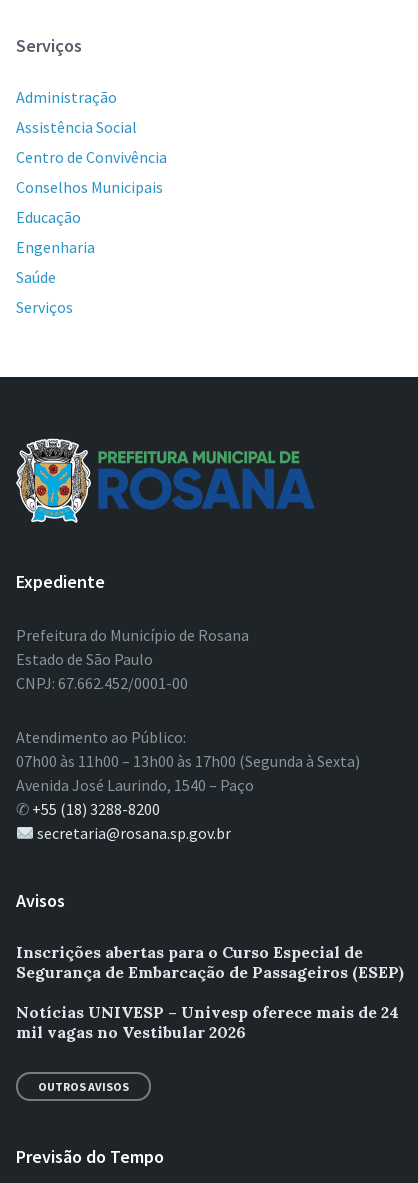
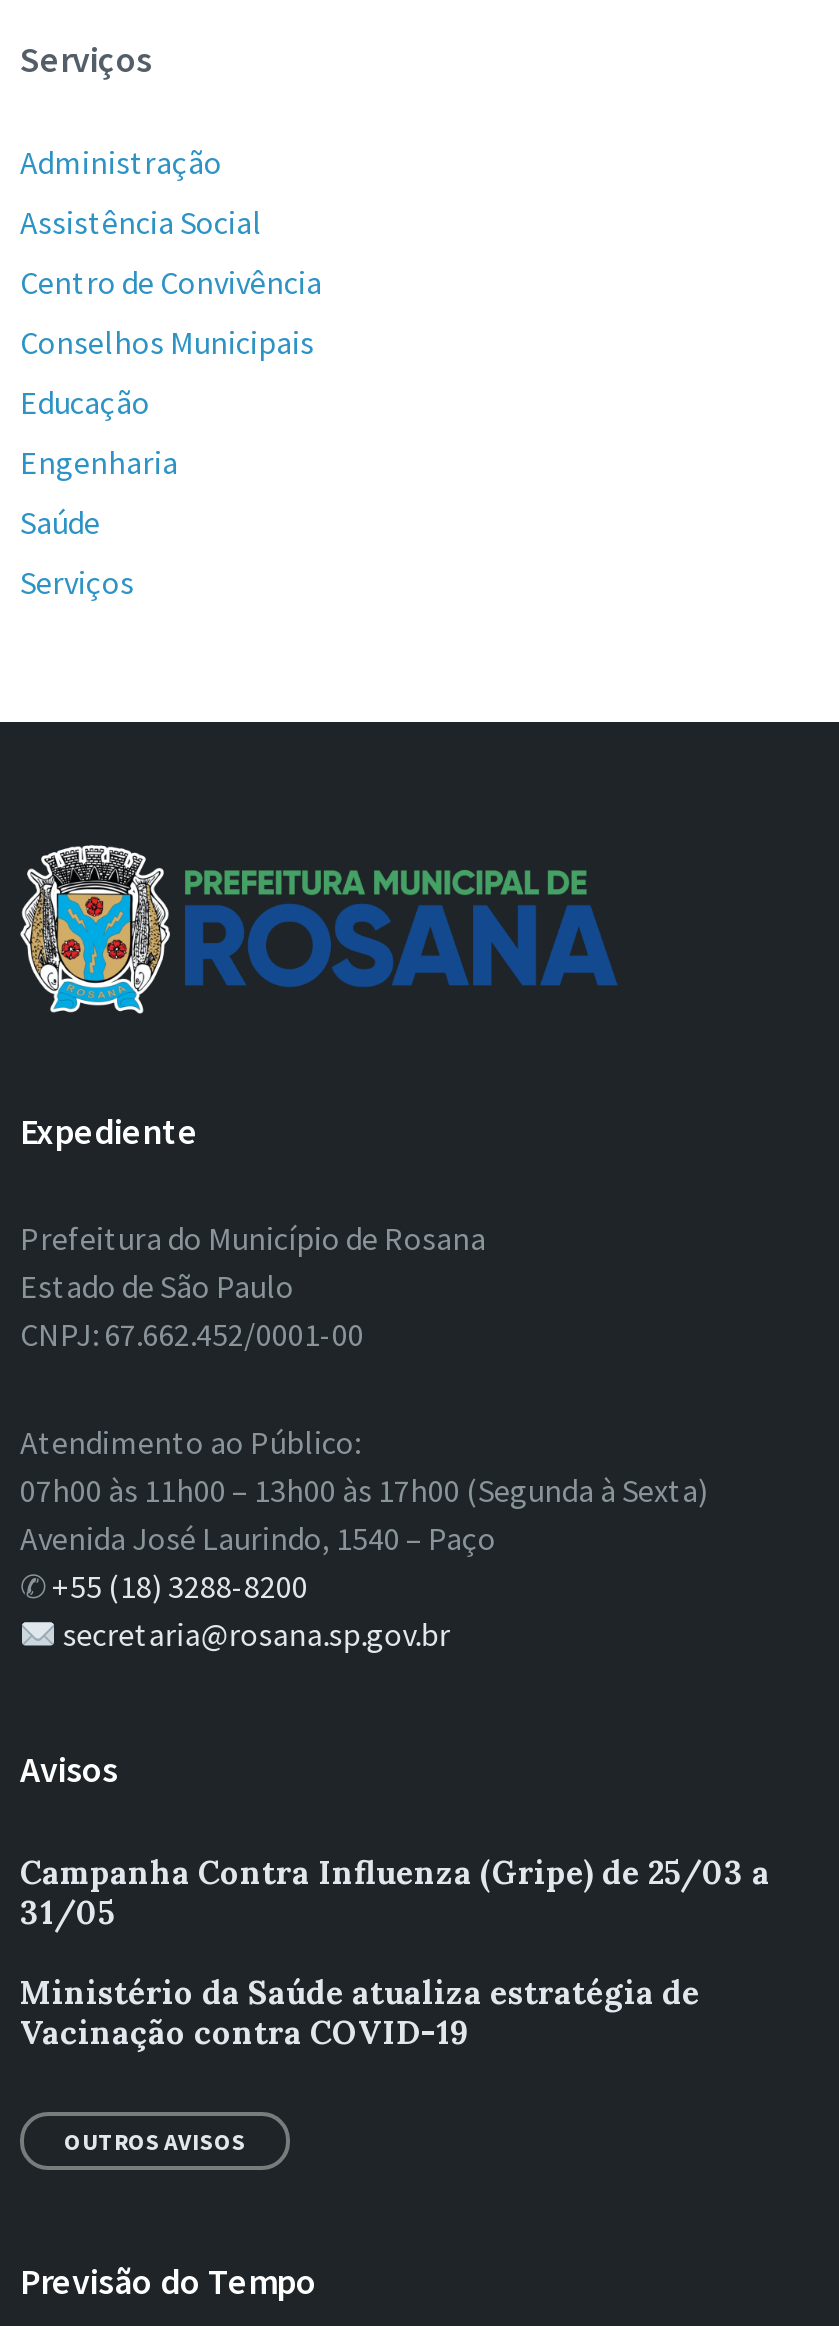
- Inscrições abertas para o Curso Especial de
- Segurança de Embarcação de Passageiros (ESEP)
+ Campanha Contra Influenza (Gripe) de 25/03 a
+ 31/05

- Notícias UNIVESP – Univesp oferece mais de 24
- mil vagas no Vestibular 2026
+ Ministério da Saúde atualiza estratégia de
+ Vacinação contra COVID-19
